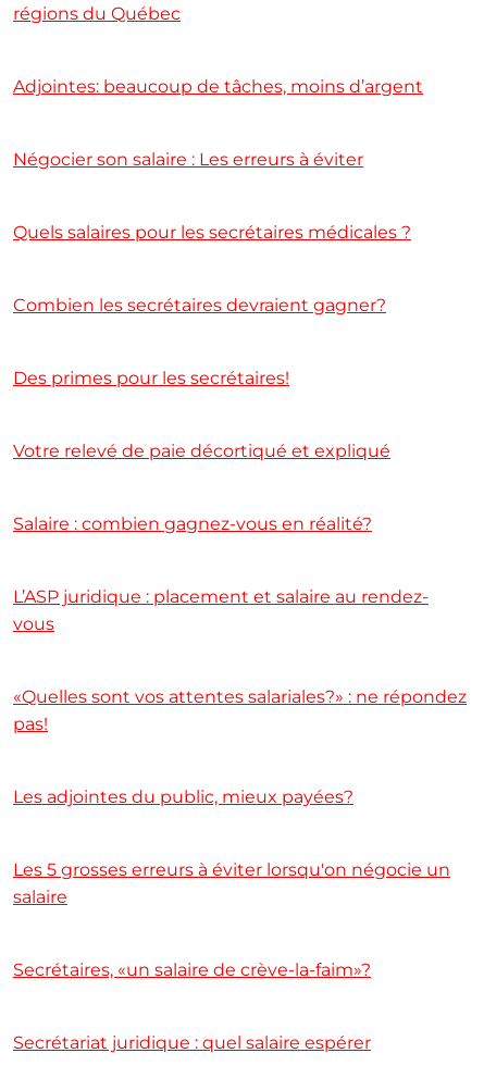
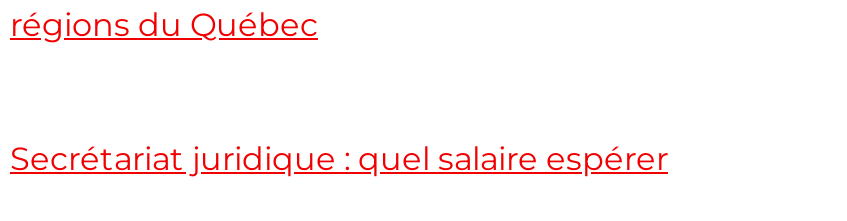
- Adjointes: beaucoup de tâches, moins d’argent

- Négocier son salaire : Les erreurs à éviter

- Quels salaires pour les secrétaires médicales ?

- Combien les secrétaires devraient gagner?

- Des primes pour les secrétaires!

- Votre relevé de paie décortiqué et expliqué

- Salaire : combien gagnez-vous en réalité?

- L’ASP juridique : placement et salaire au rendez-
- vous

- «Quelles sont vos attentes salariales?» : ne répondez
- pas!

- Les adjointes du public, mieux payées?

- Les 5 grosses erreurs à éviter lorsqu'on négocie un
- salaire

- Secrétaires, «un salaire de crève-la-faim»?
